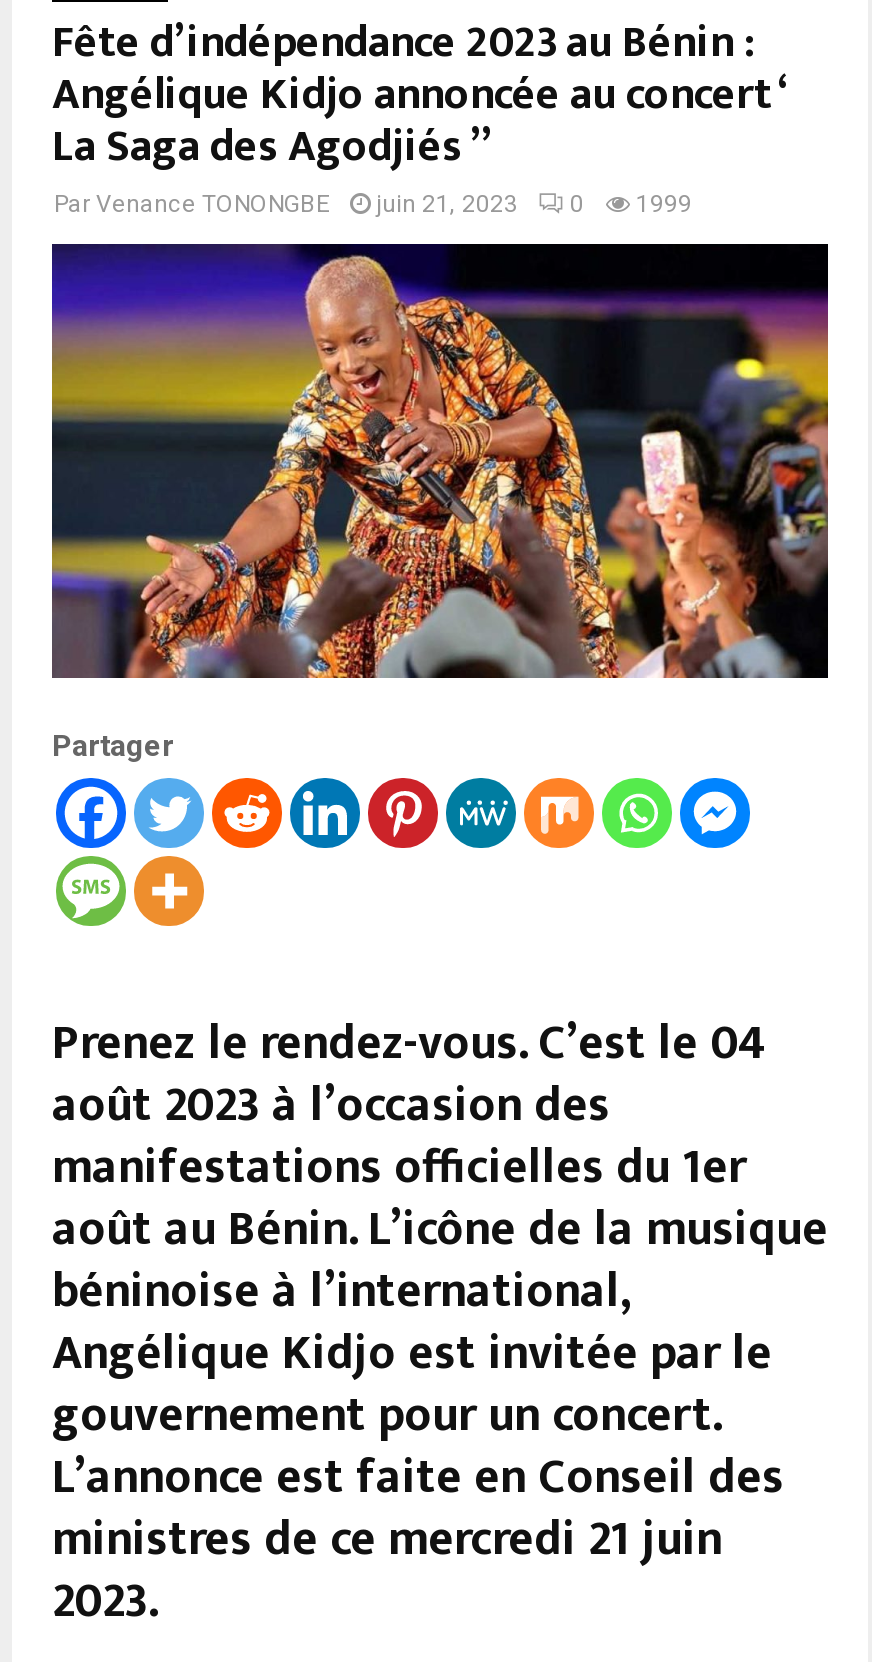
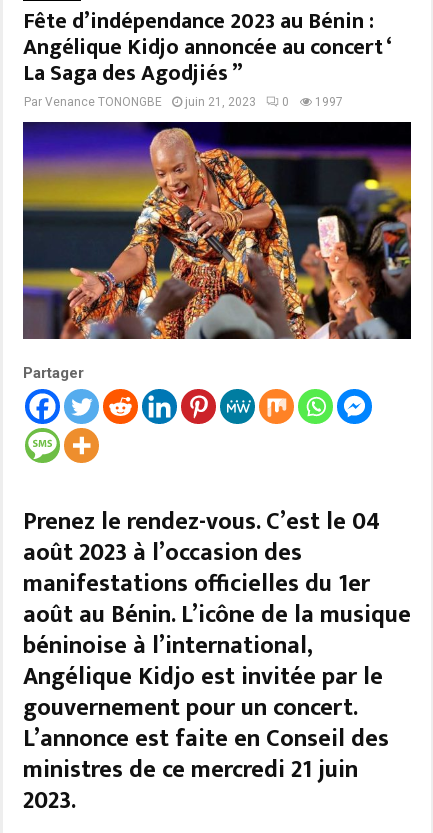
- Par Venance TONONGBE juin 21, 2023 0 1999
+ Par Venance TONONGBE juin 21, 2023 0 1997
